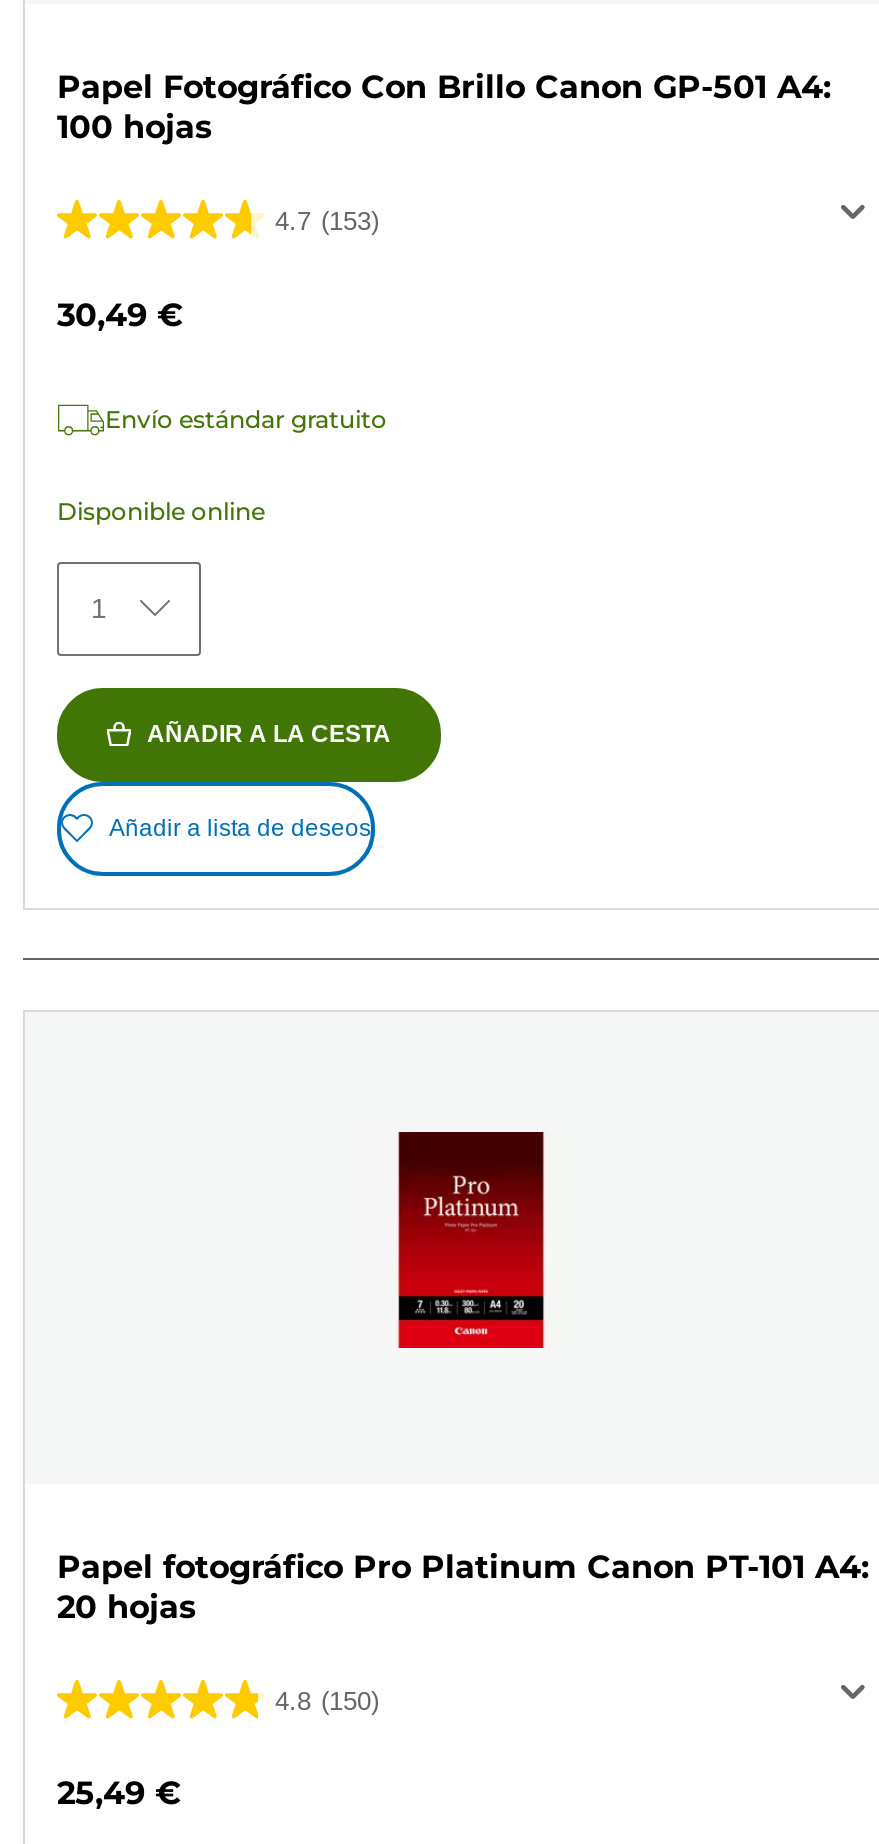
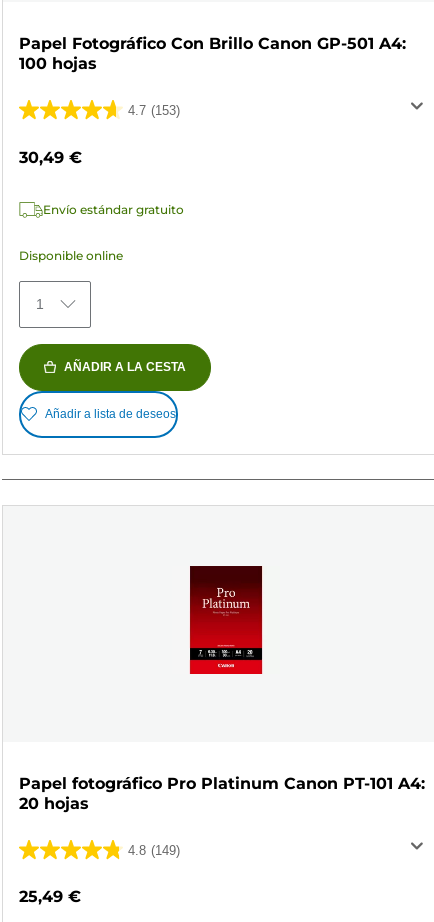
- 4.8 (150)
+ 4.8 (149)
